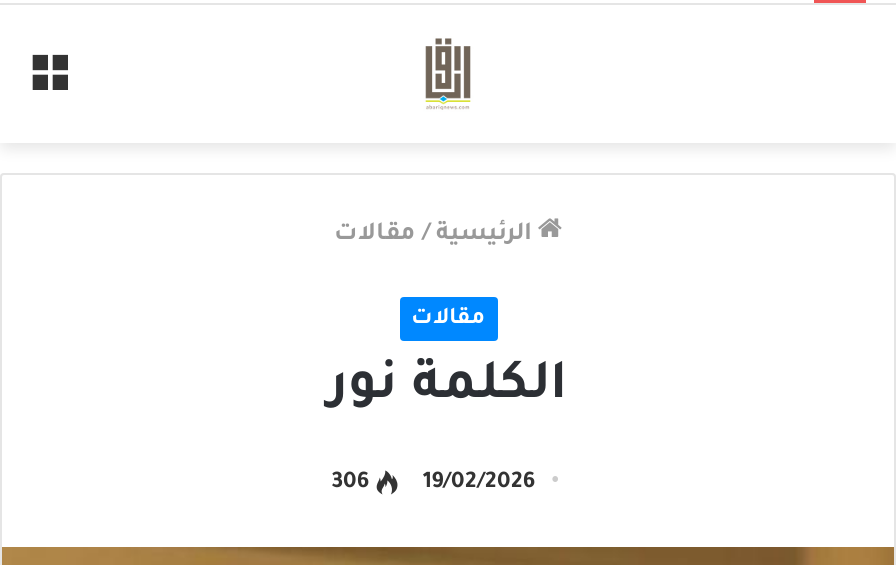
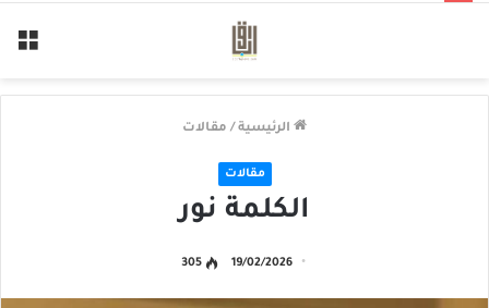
- 306
+ 305
